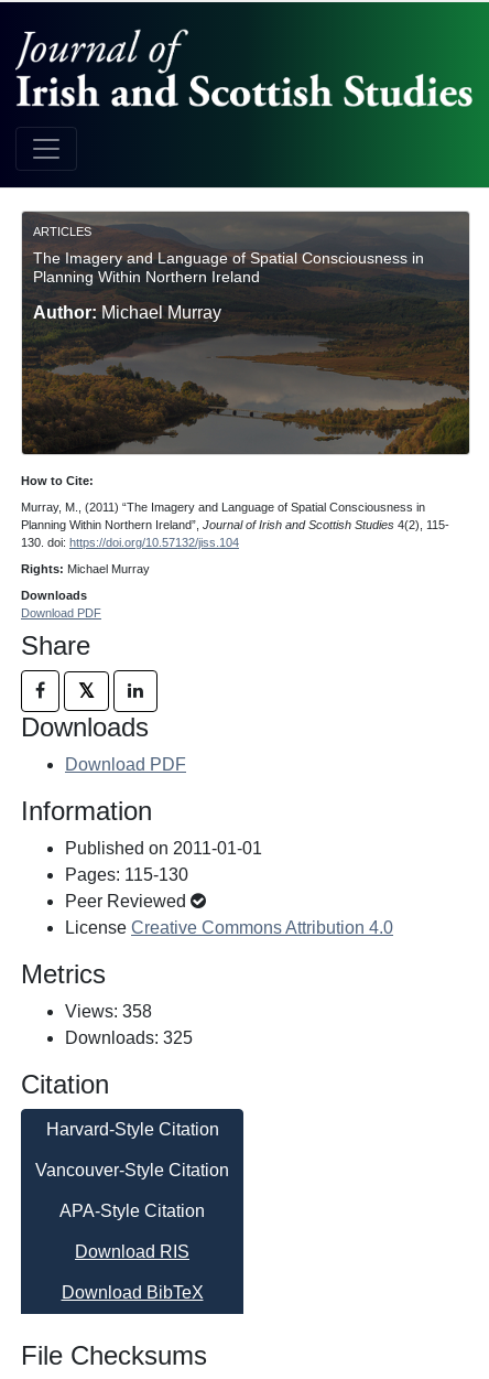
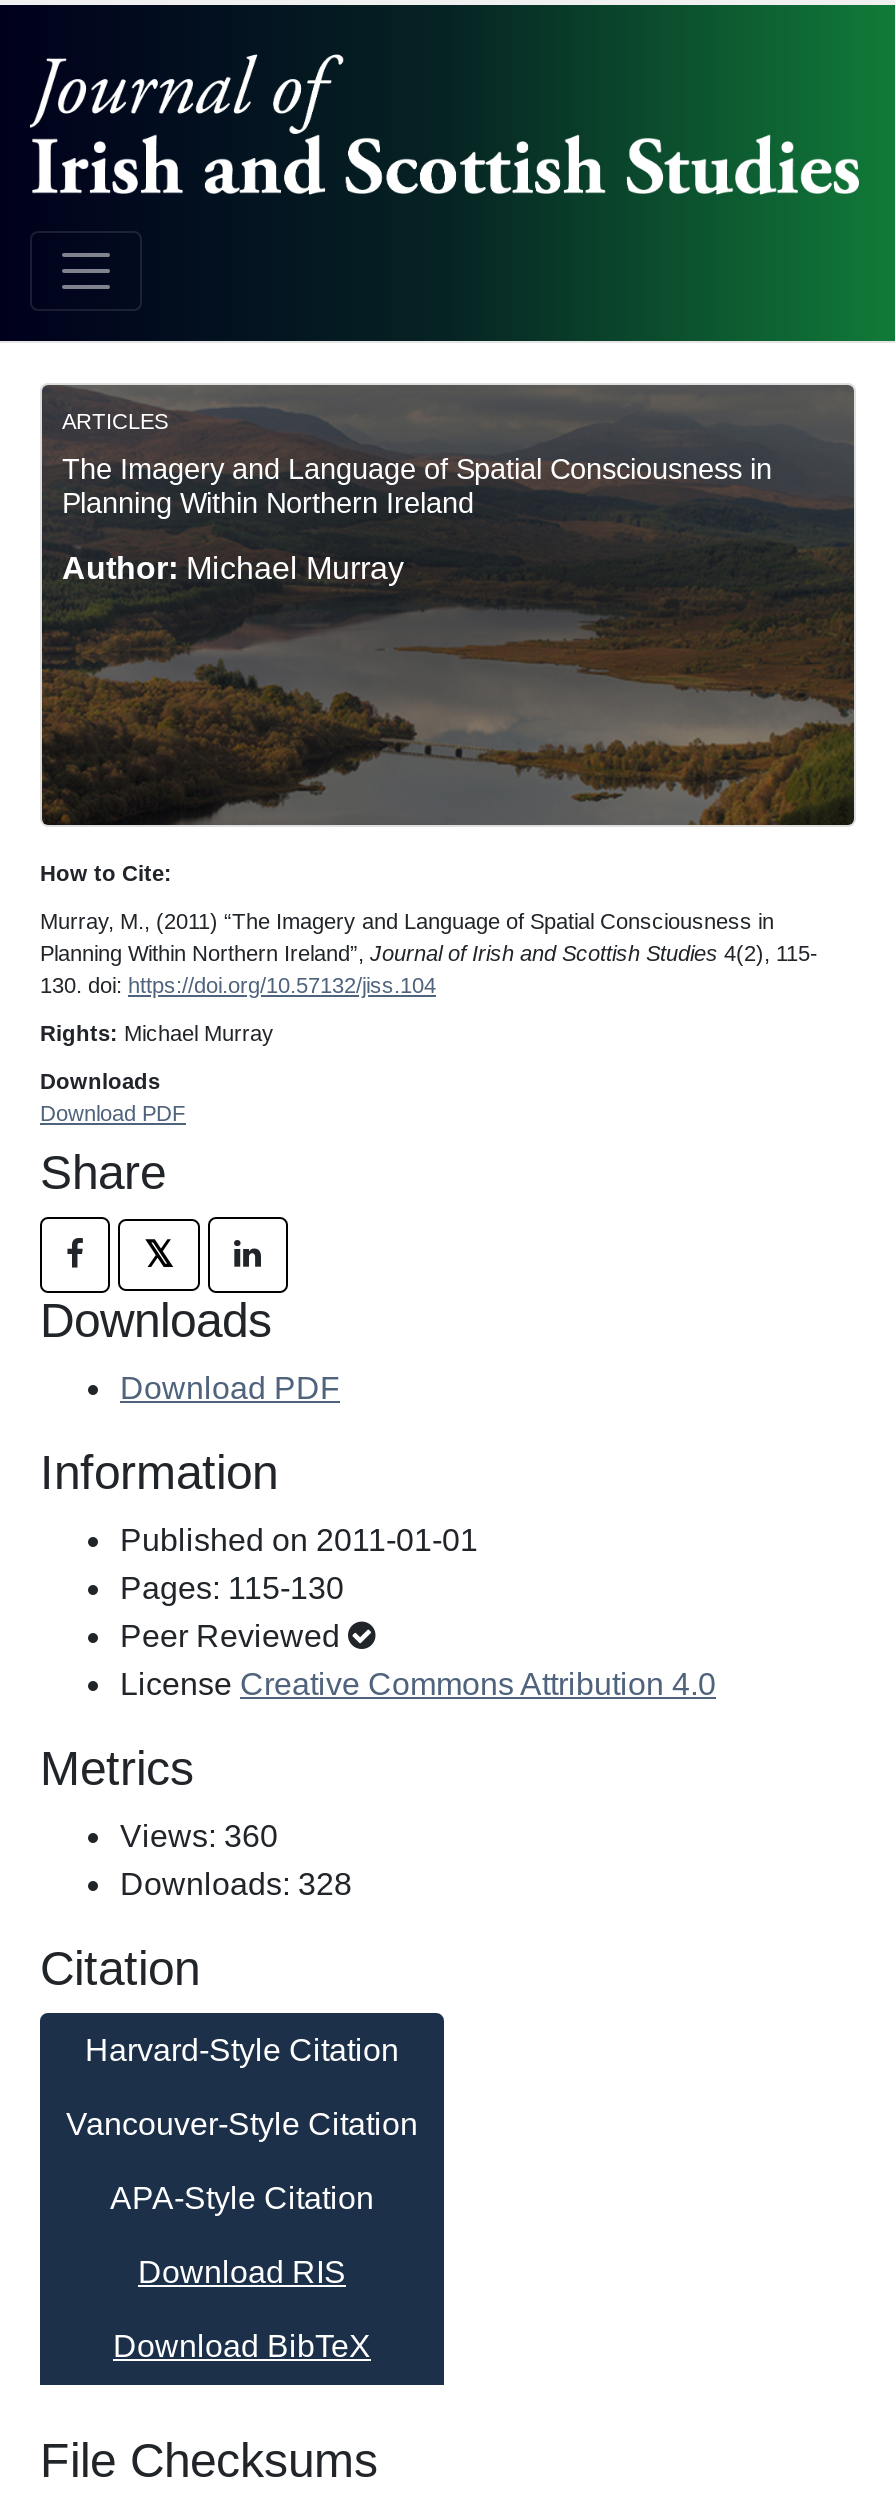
- Views: 358
+ Views: 360

- Downloads: 325
+ Downloads: 328
